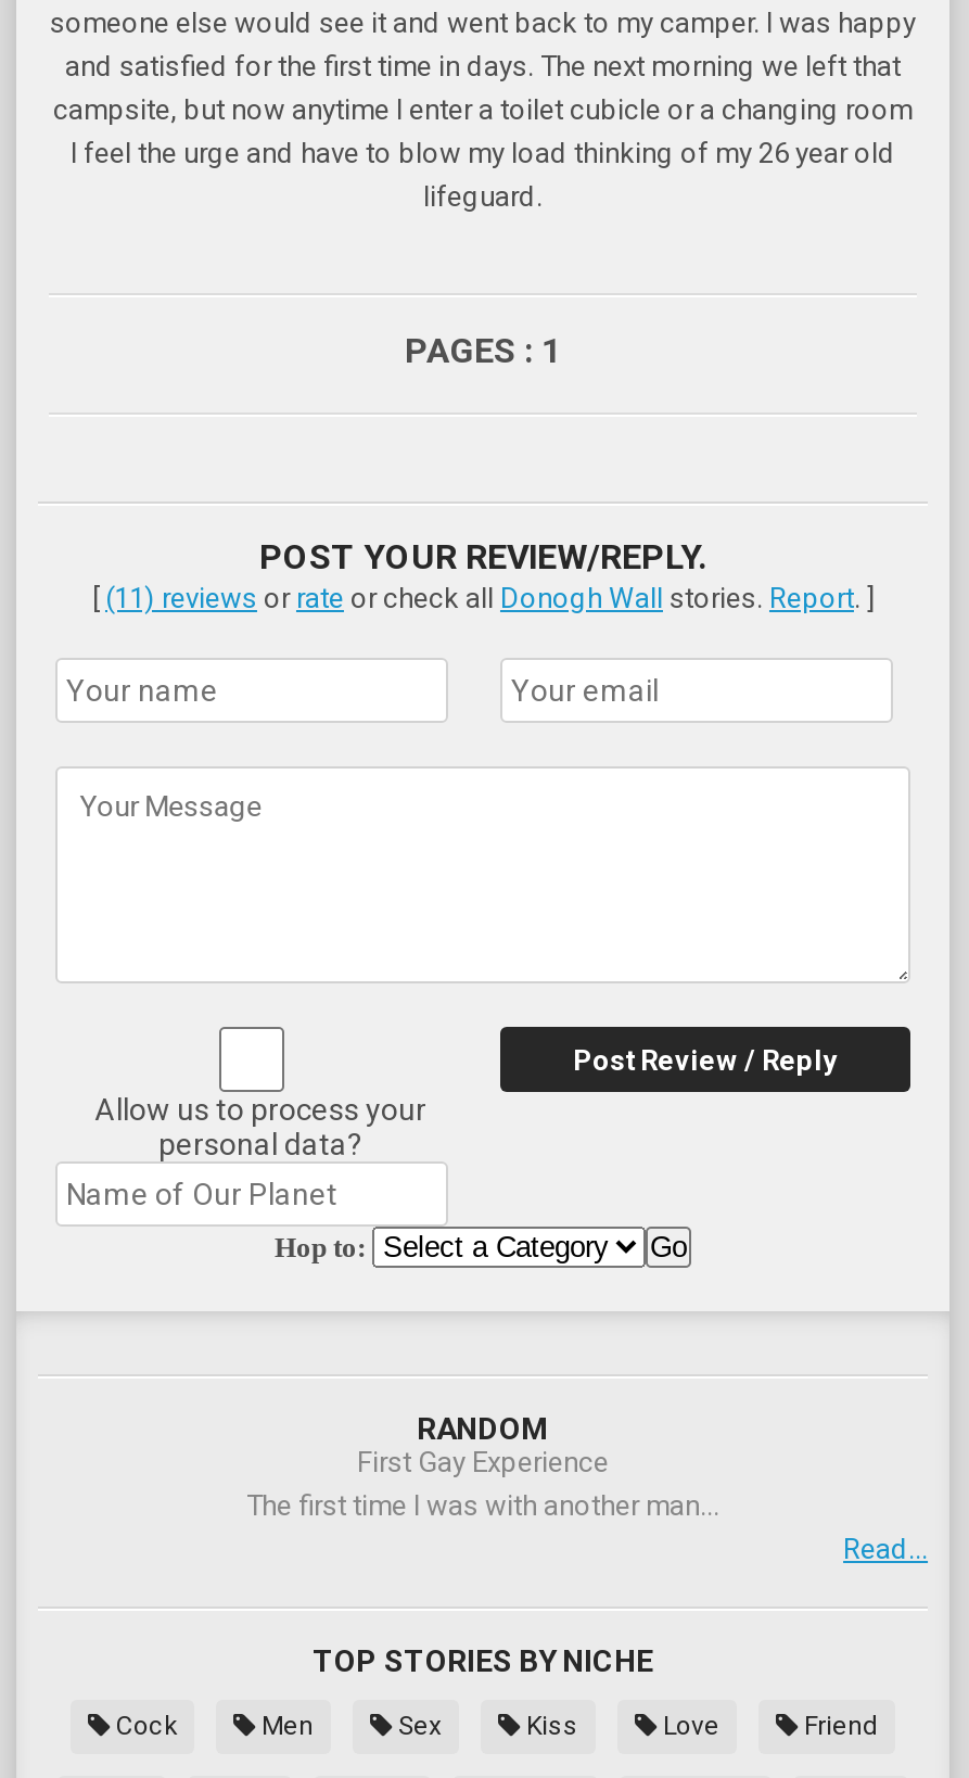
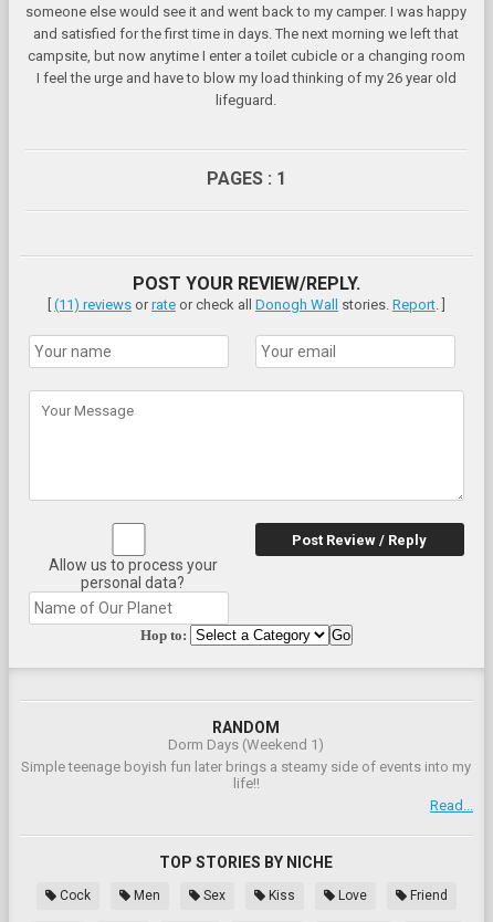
- First Gay Experience
- The first time I was with another man...
+ Dorm Days (Weekend 1)
+ Simple teenage boyish fun later brings a steamy side of events into my
+ life!!
